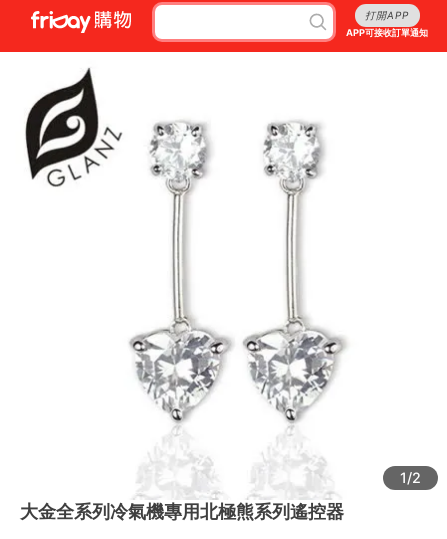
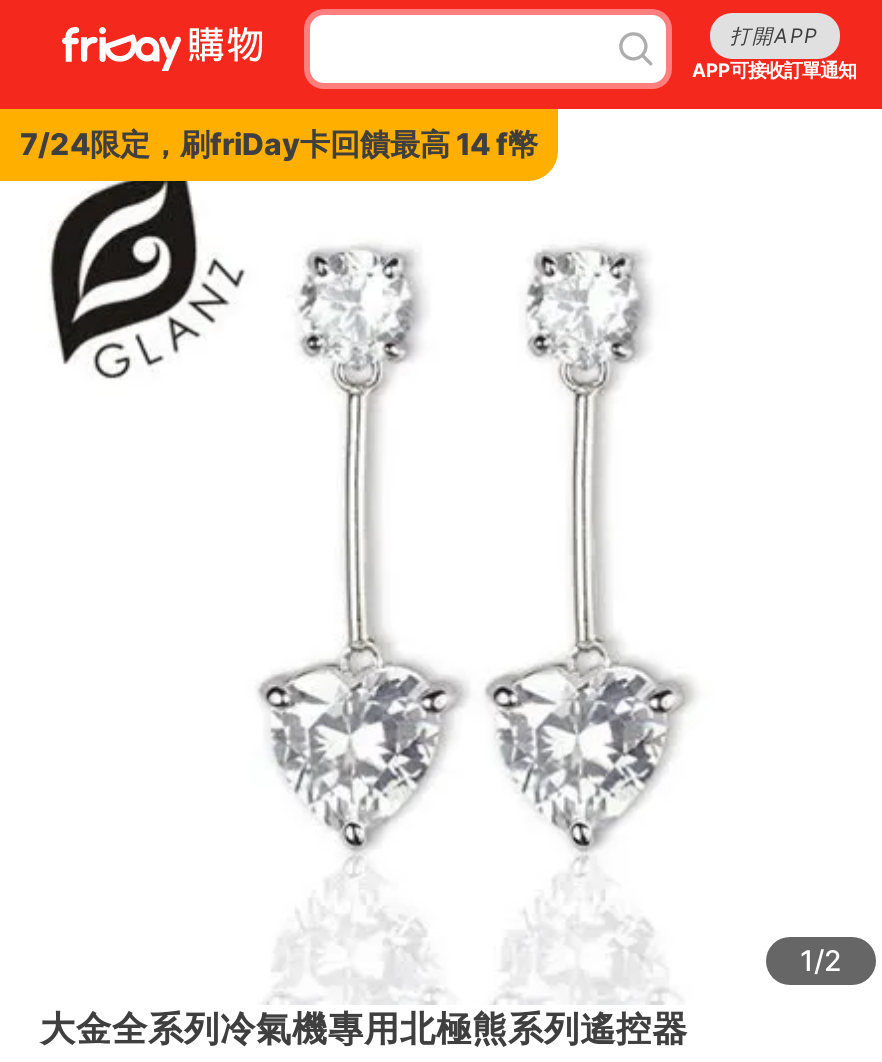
+ 7/24限定，刷friDay卡回饋最高 14 f幣
